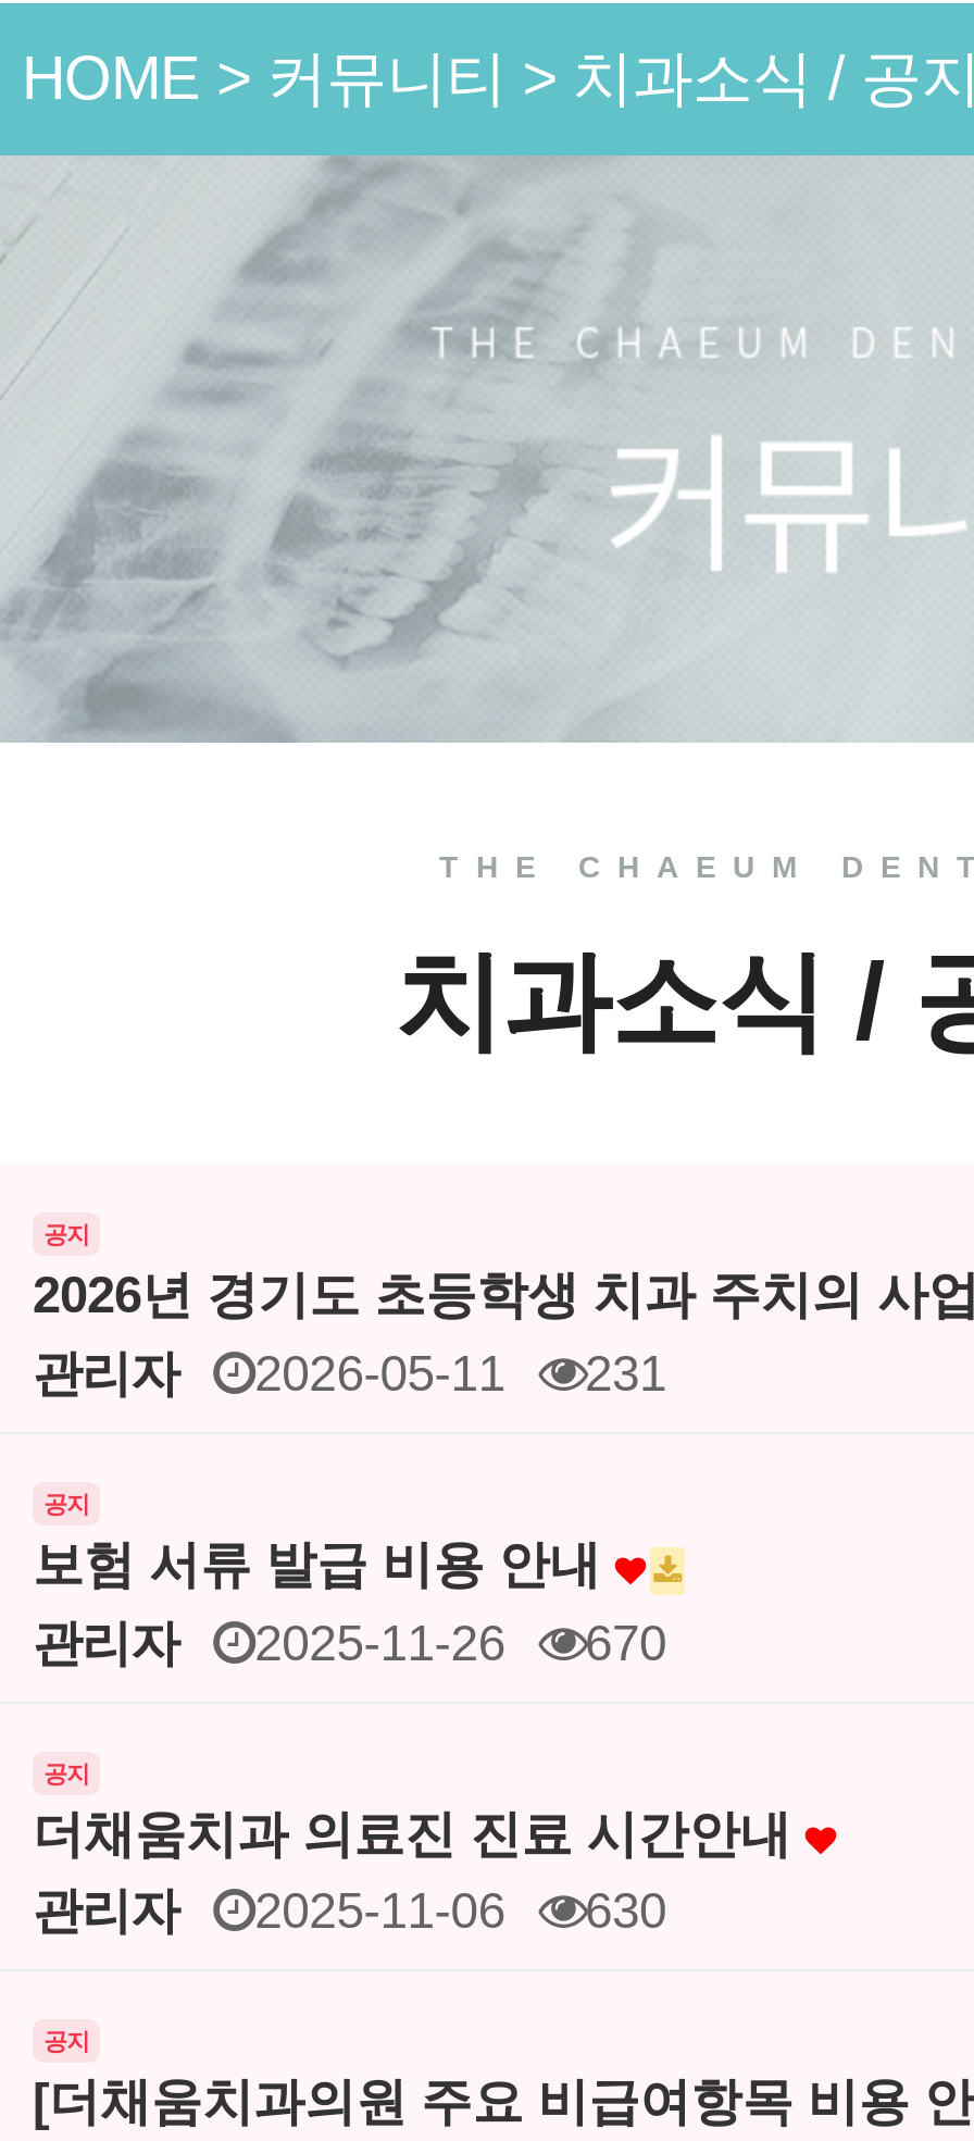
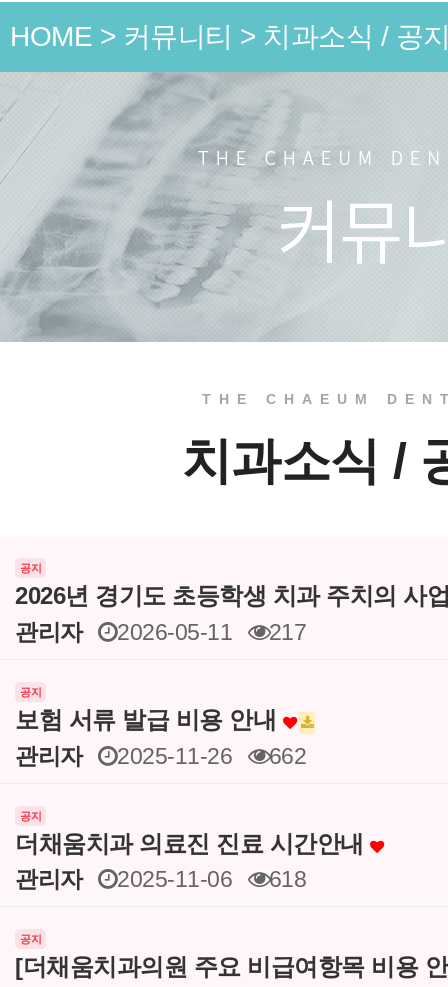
- 관리자 2026-05-11 231
+ 관리자 2026-05-11 217

- 관리자 2025-11-26 670
+ 관리자 2025-11-26 662

- 관리자 2025-11-06 630
+ 관리자 2025-11-06 618
